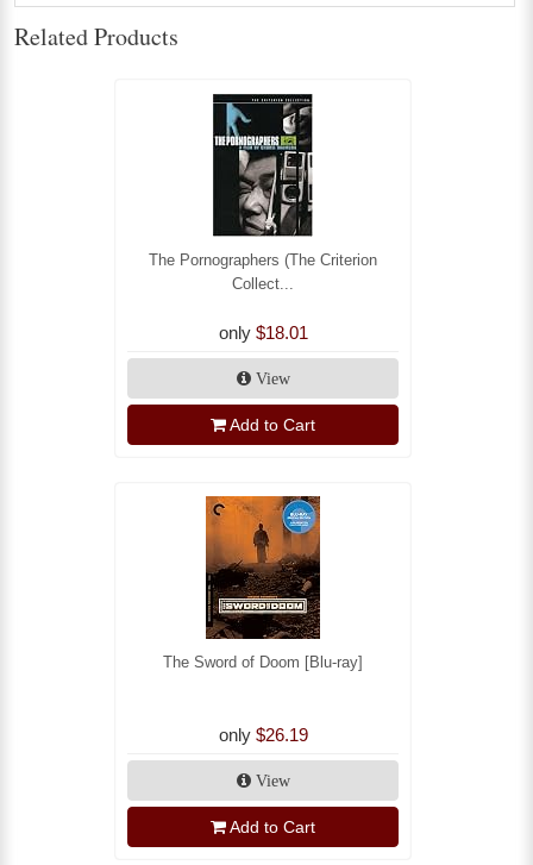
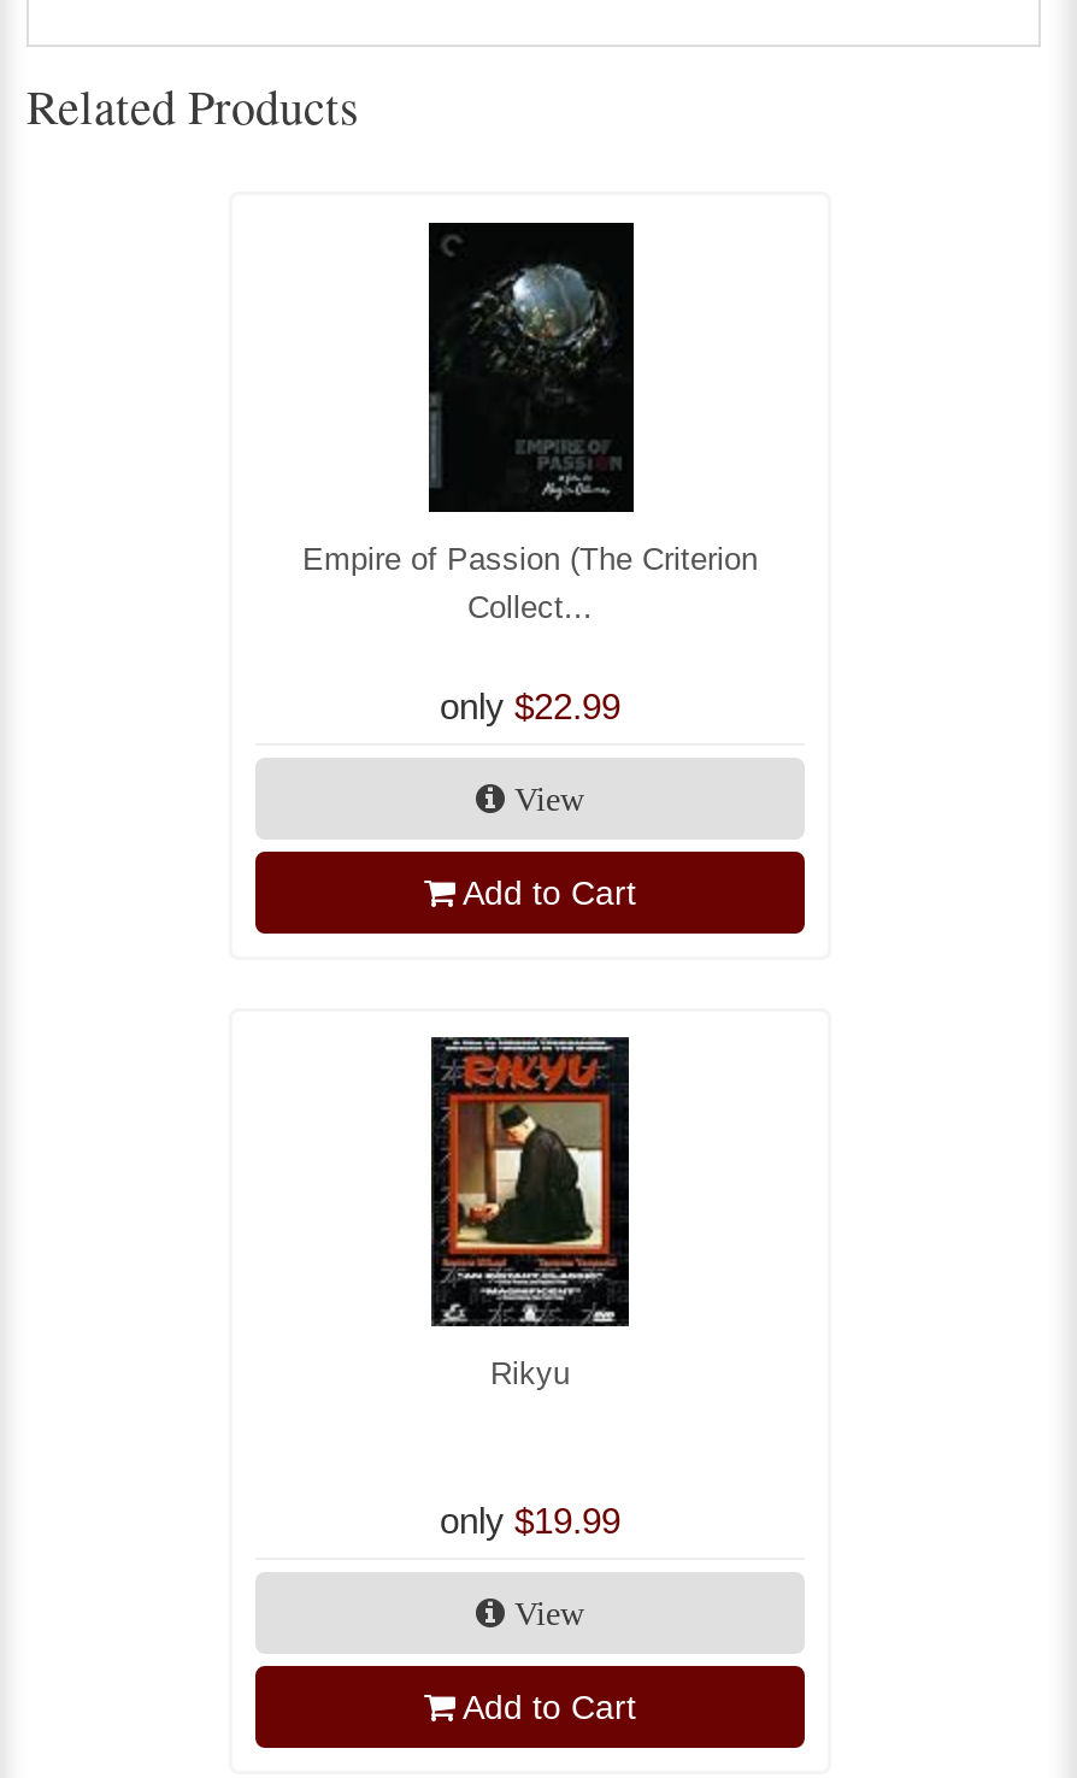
- [image]
- The Pornographers (The Criterion
+ [image]
+ Empire of Passion (The Criterion

- only $18.01
+ only $22.99

- [image]
- The Sword of Doom [Blu-ray]
+ [image]
+ Rikyu

- only $26.19
+ only $19.99
